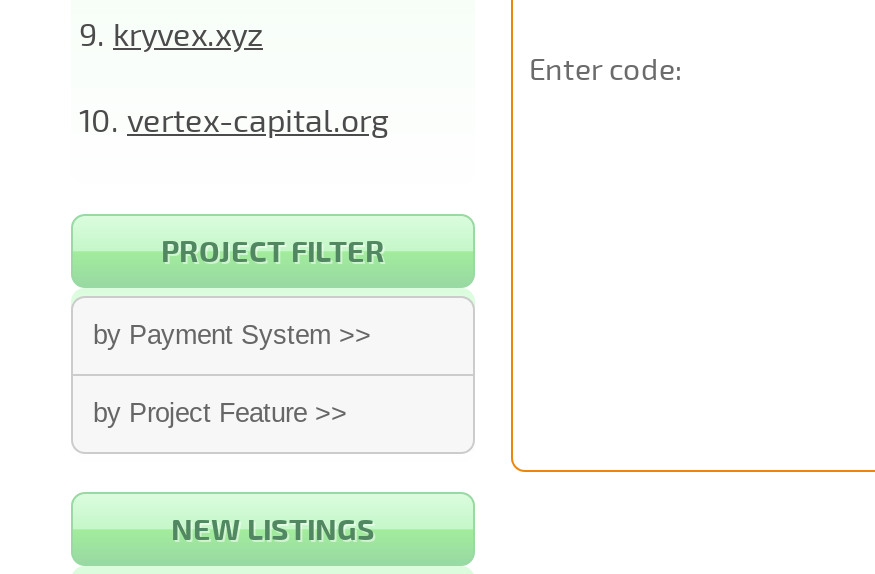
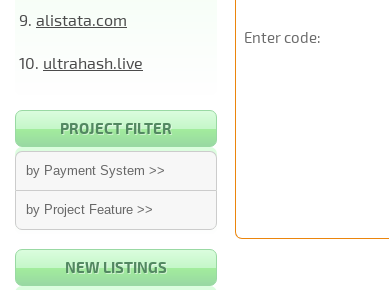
- 9. kryvex.xyz
+ 9. alistata.com

- 10. vertex-capital.org
+ 10. ultrahash.live
